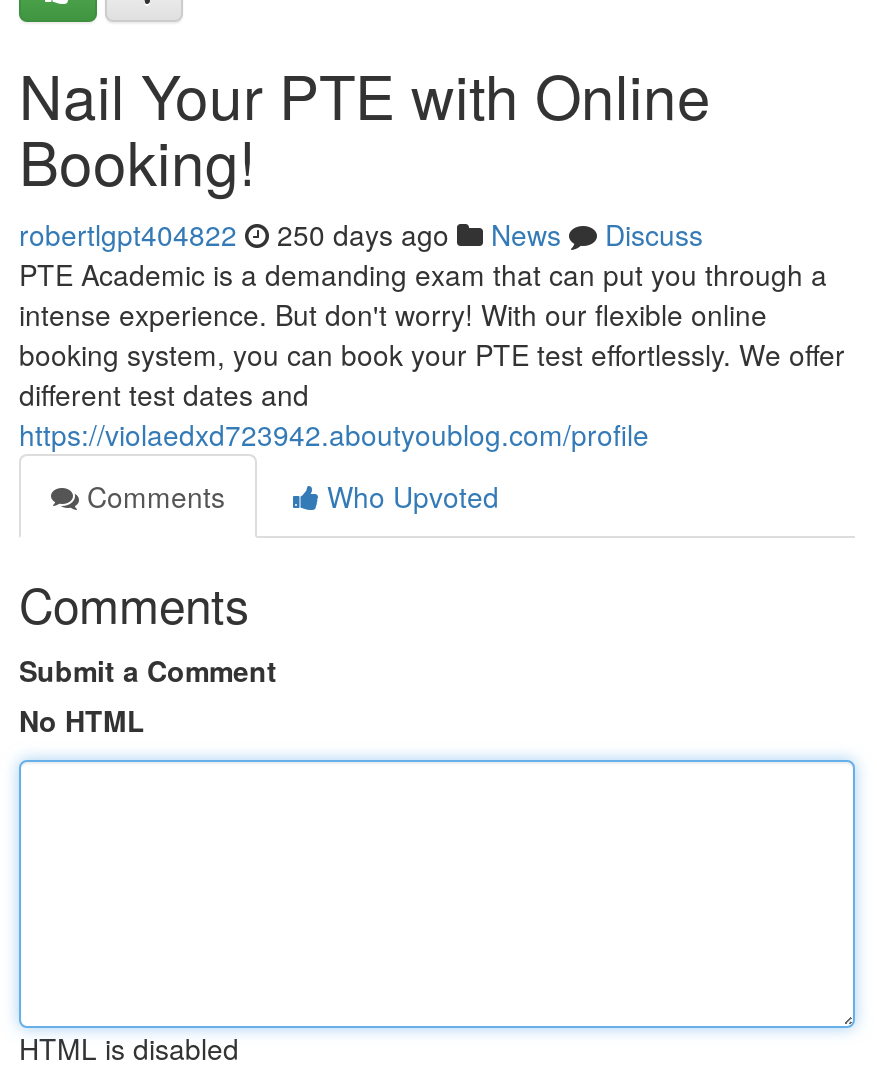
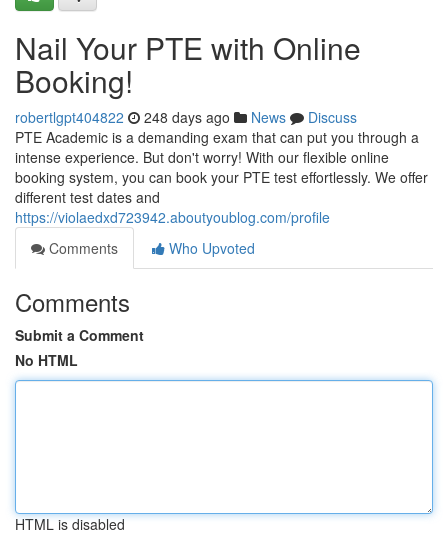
- robertlgpt404822 250 days ago News Discuss
+ robertlgpt404822 248 days ago News Discuss
